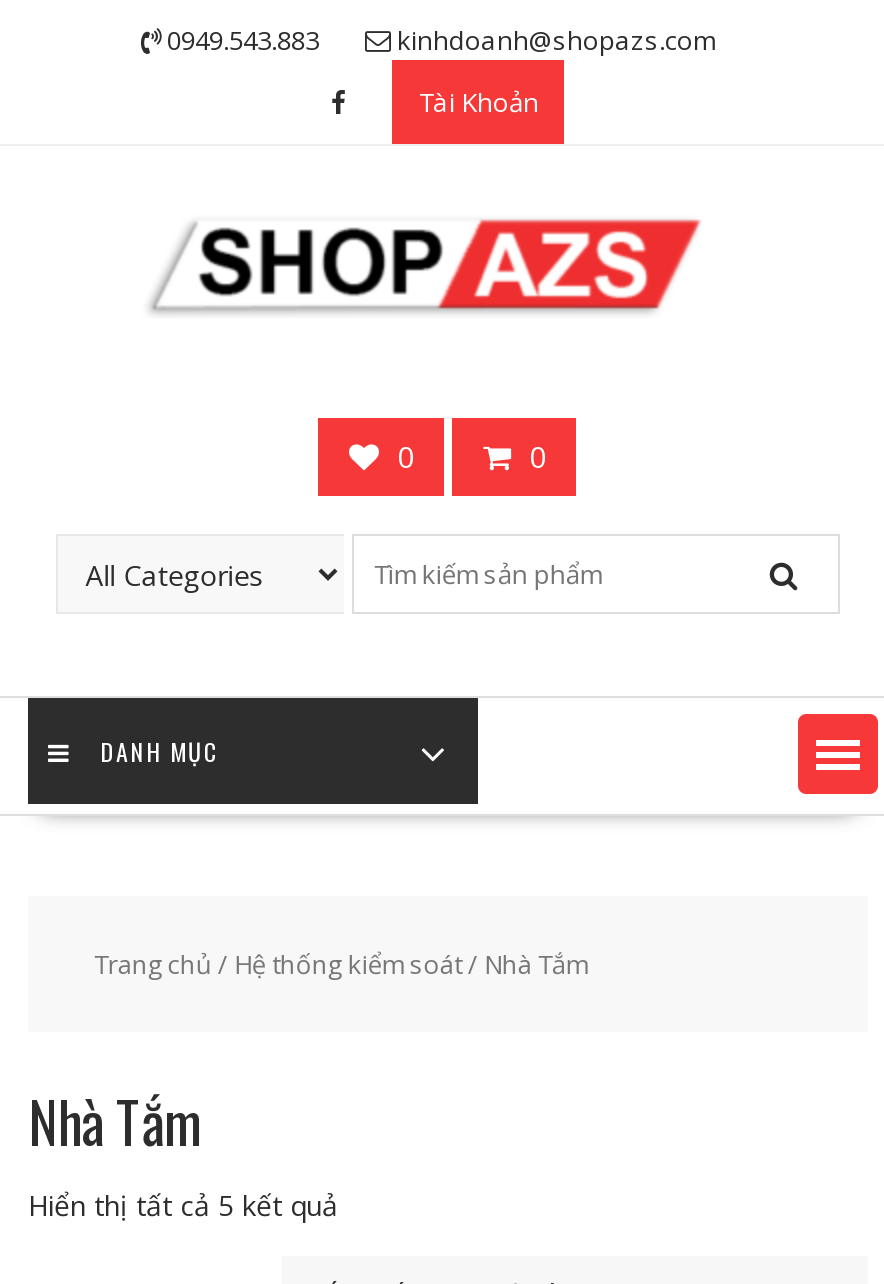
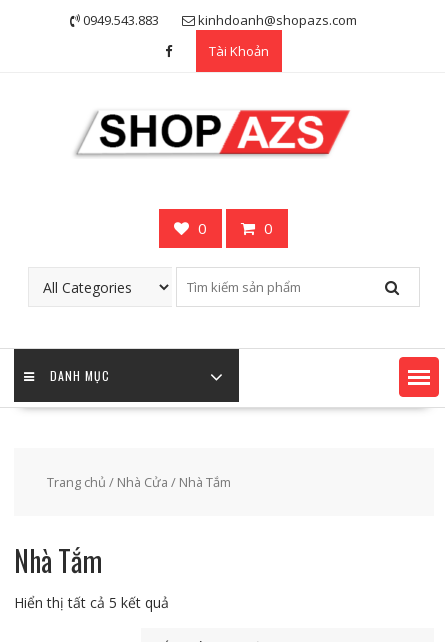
- Trang chủ / Hệ thống kiểm soát/ Nhà Tắm
+ Trang chủ / Nhà Cửa/ Nhà Tắm
